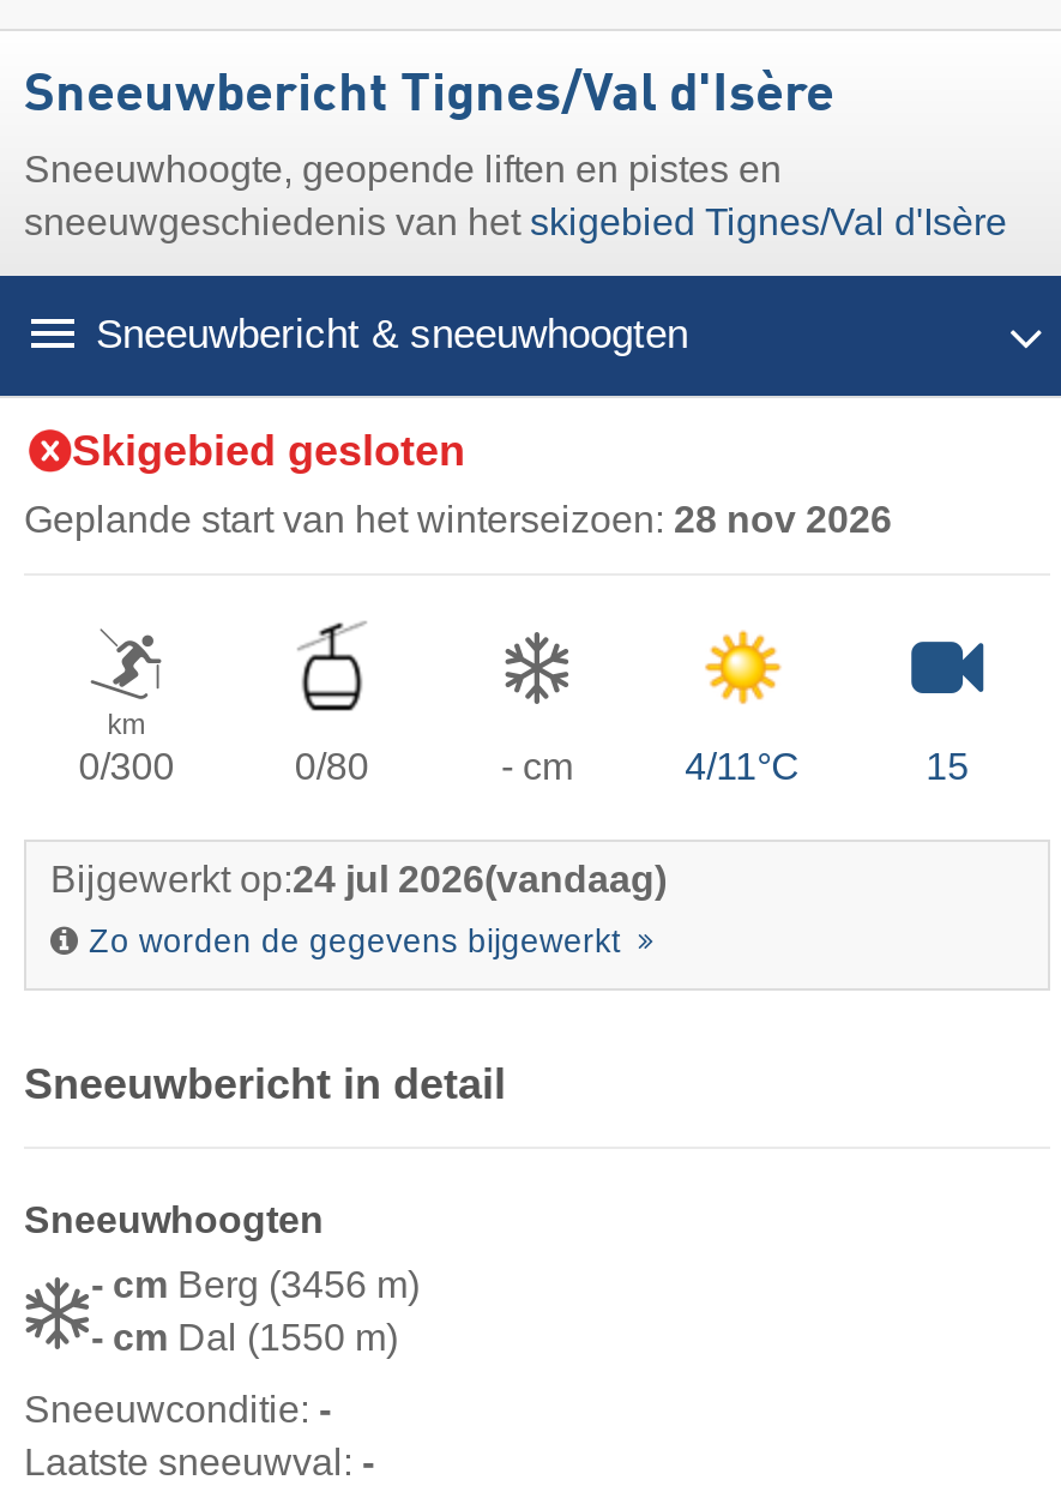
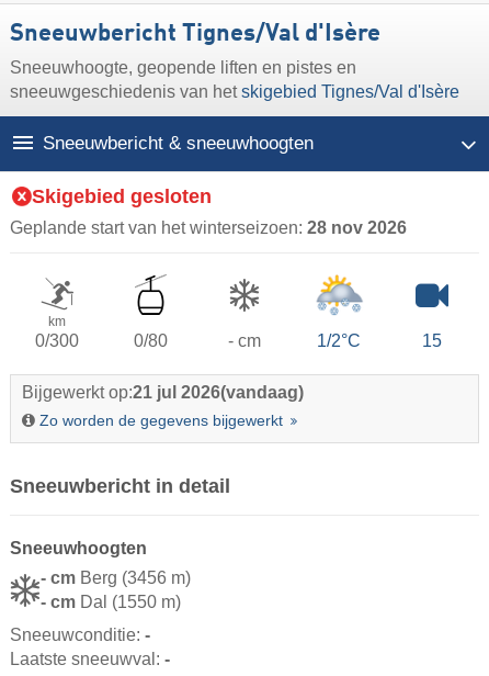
- [image]
- 4/11°C
+ [image]
+ 1/2°C

- Bijgewerkt op:24 jul 2026(vandaag)
+ Bijgewerkt op:21 jul 2026(vandaag)
